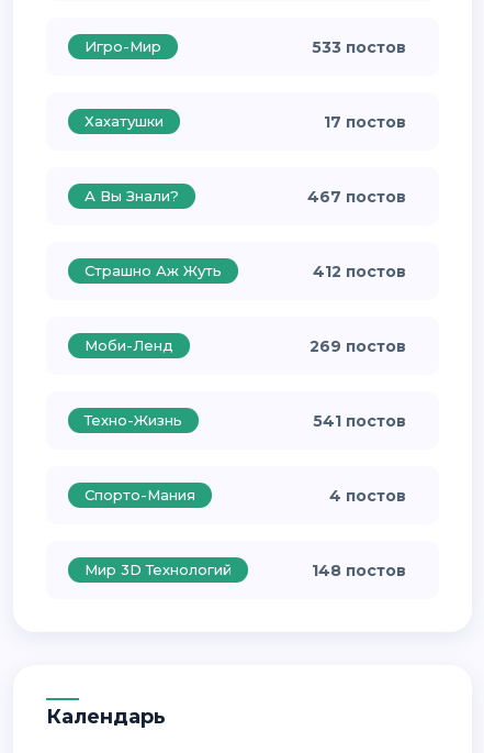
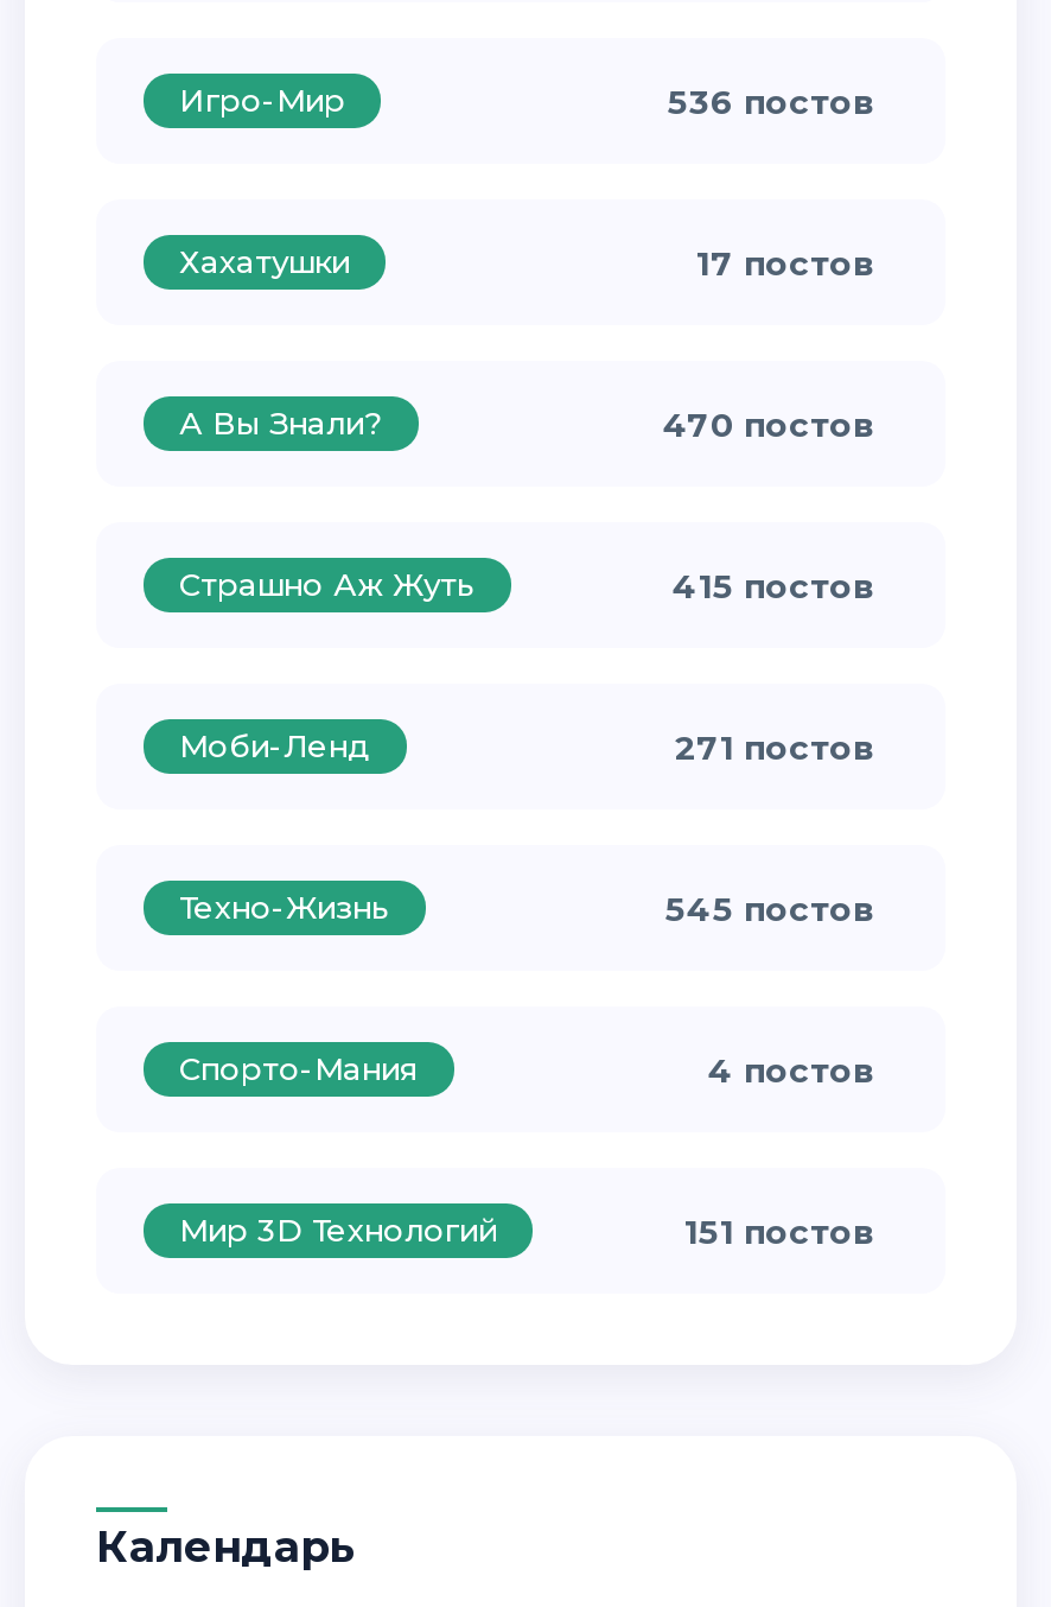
- 533 постов
+ 536 постов

- 467 постов
+ 470 постов

- 412 постов
+ 415 постов

- 269 постов
+ 271 постов

- 541 постов
+ 545 постов

- 148 постов
+ 151 постов
